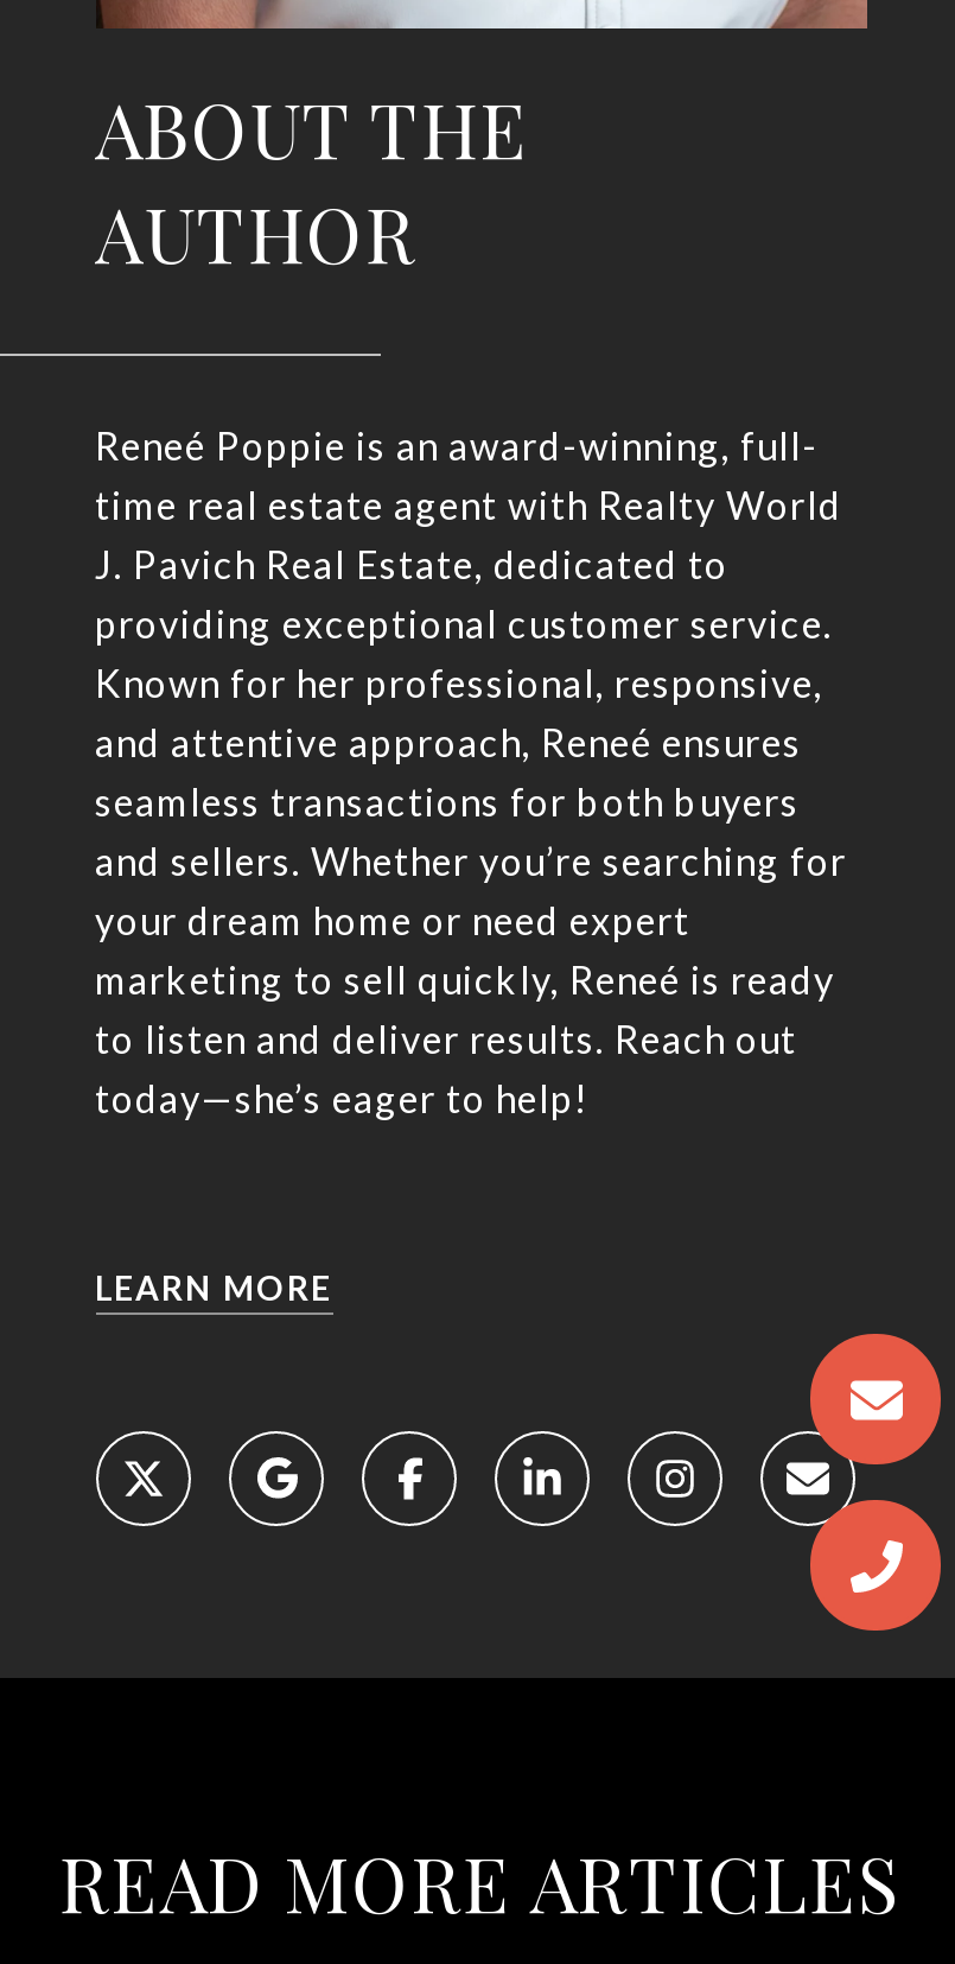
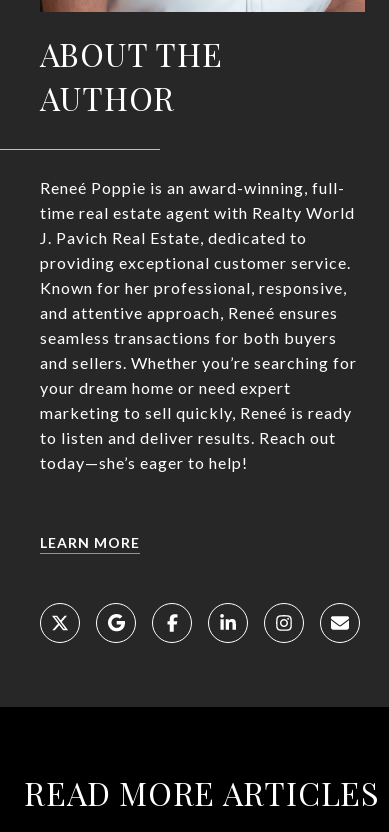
- [image]

- [image]
